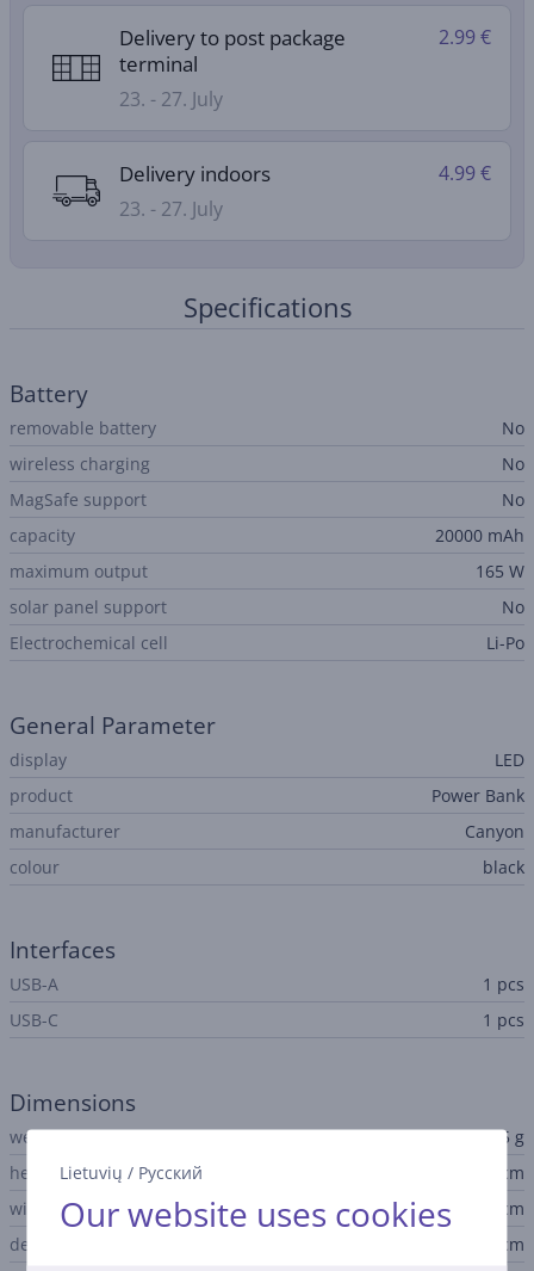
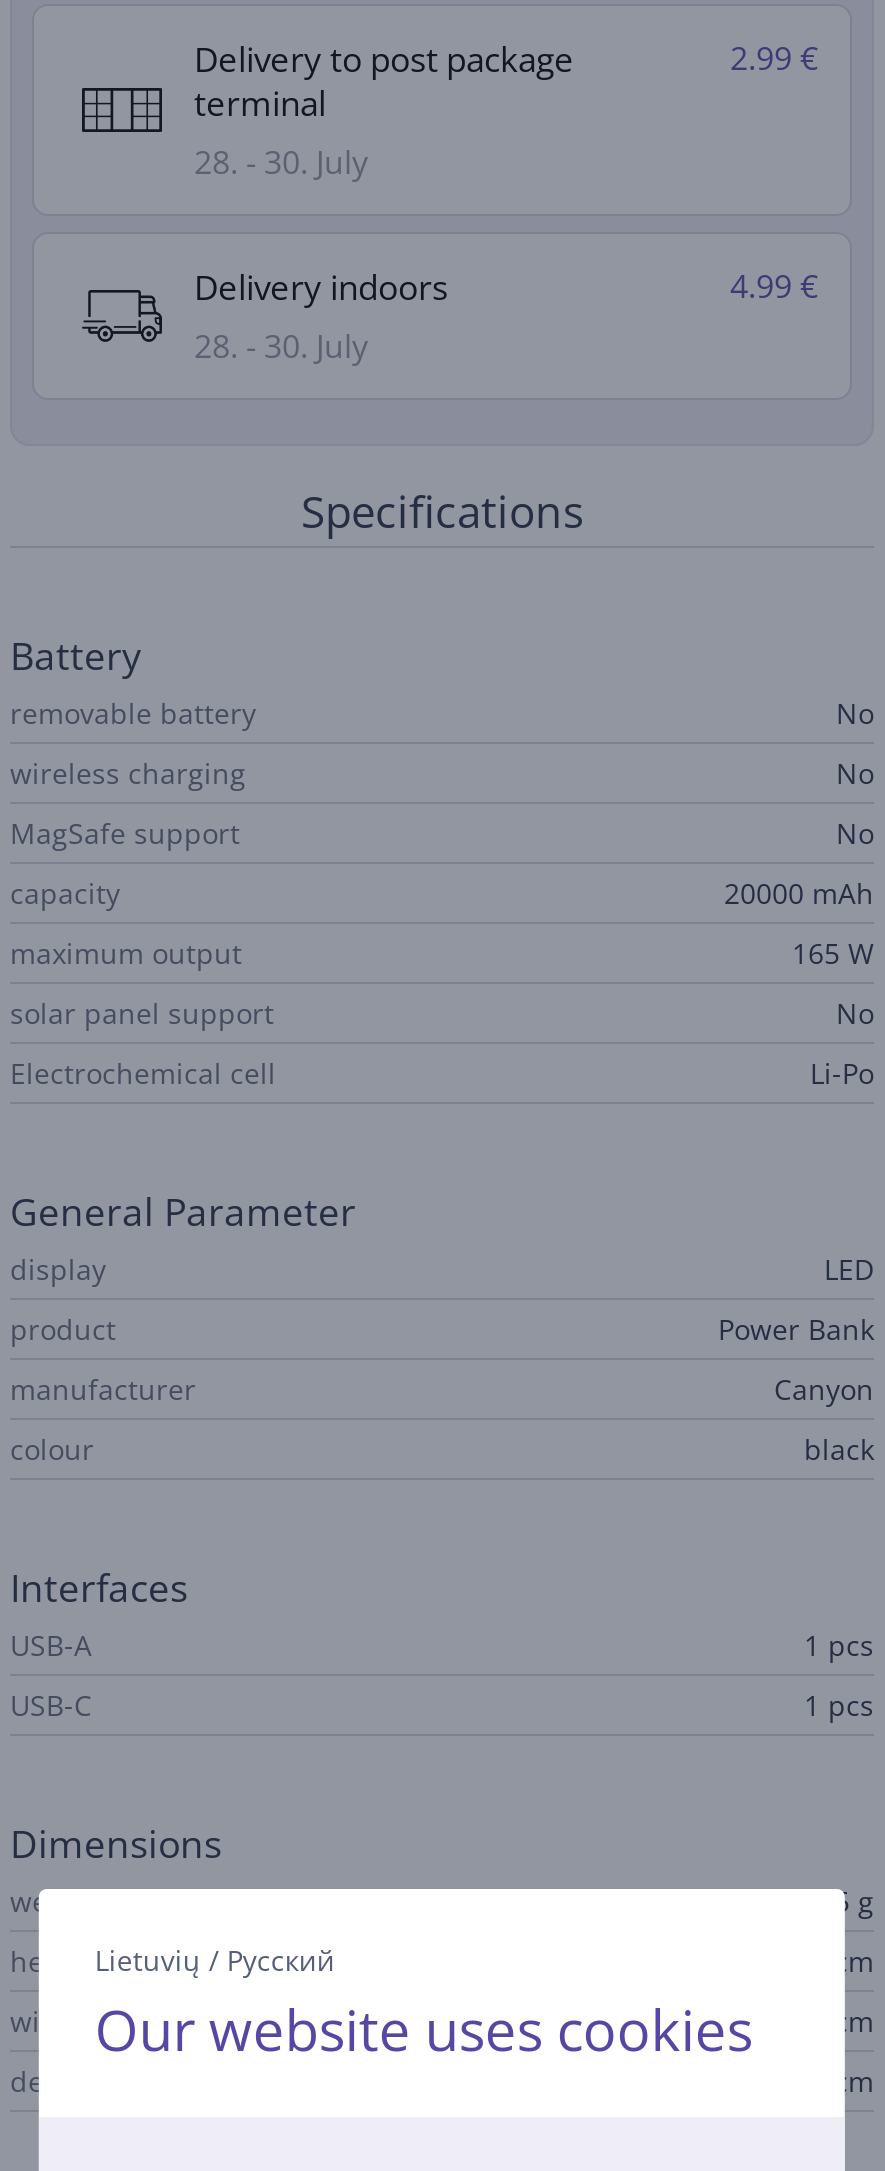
- 23. - 27. July
+ 28. - 30. July

- 23. - 27. July
+ 28. - 30. July
